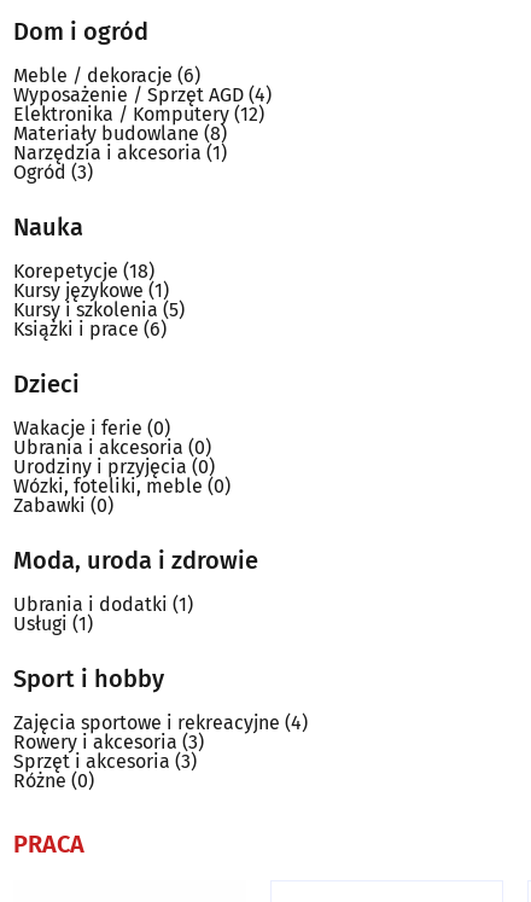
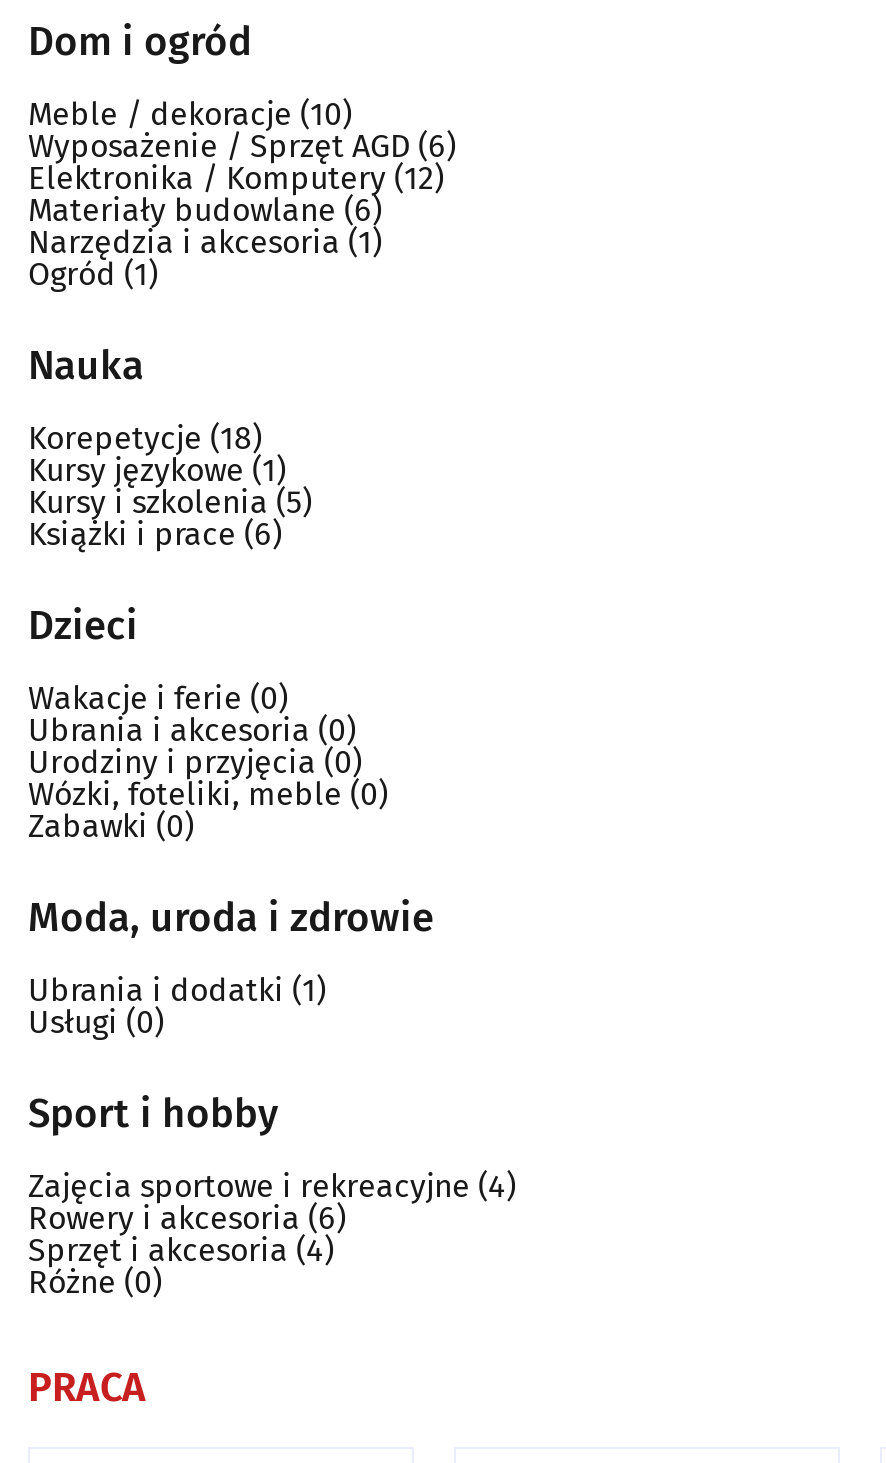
- Meble / dekoracje (6)
+ Meble / dekoracje (10)

- Wyposażenie / Sprzęt AGD (4)
+ Wyposażenie / Sprzęt AGD (6)

- Materiały budowlane(8)
+ Materiały budowlane(6)

- Ogród(3)
+ Ogród(1)

- Usługi(1)
+ Usługi(0)

- Rowery i akcesoria(3)
+ Rowery i akcesoria(6)

- Sprzęt i akcesoria(3)
+ Sprzęt i akcesoria(4)
